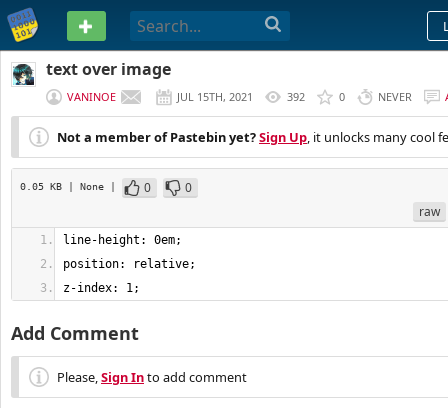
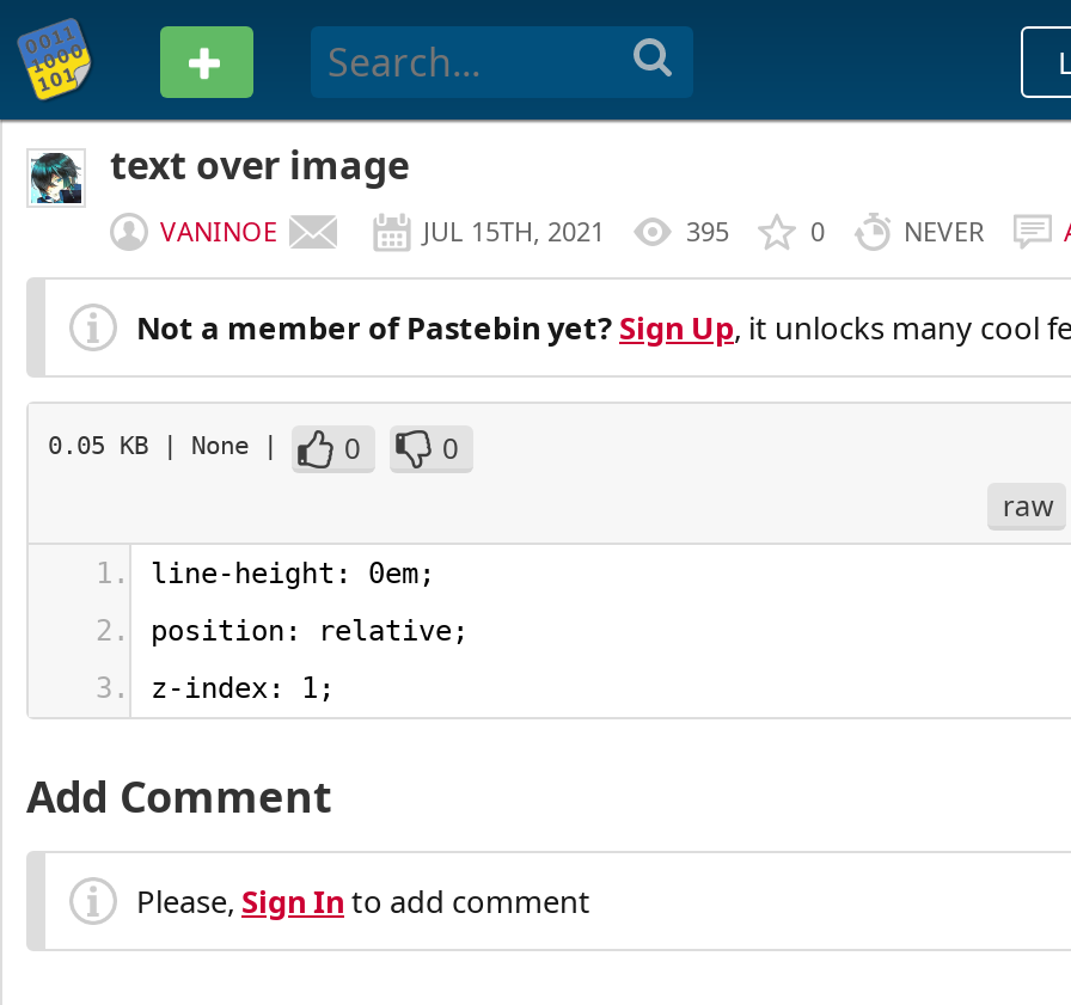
- 392
+ 395
